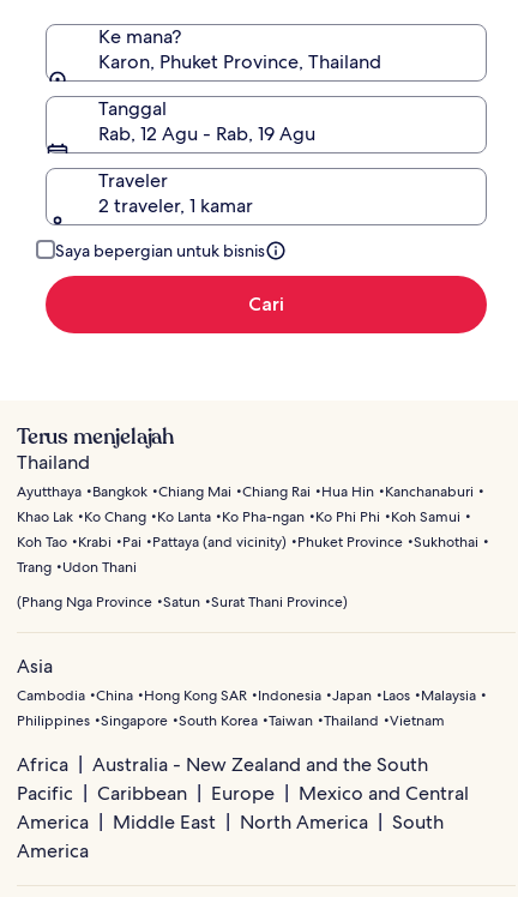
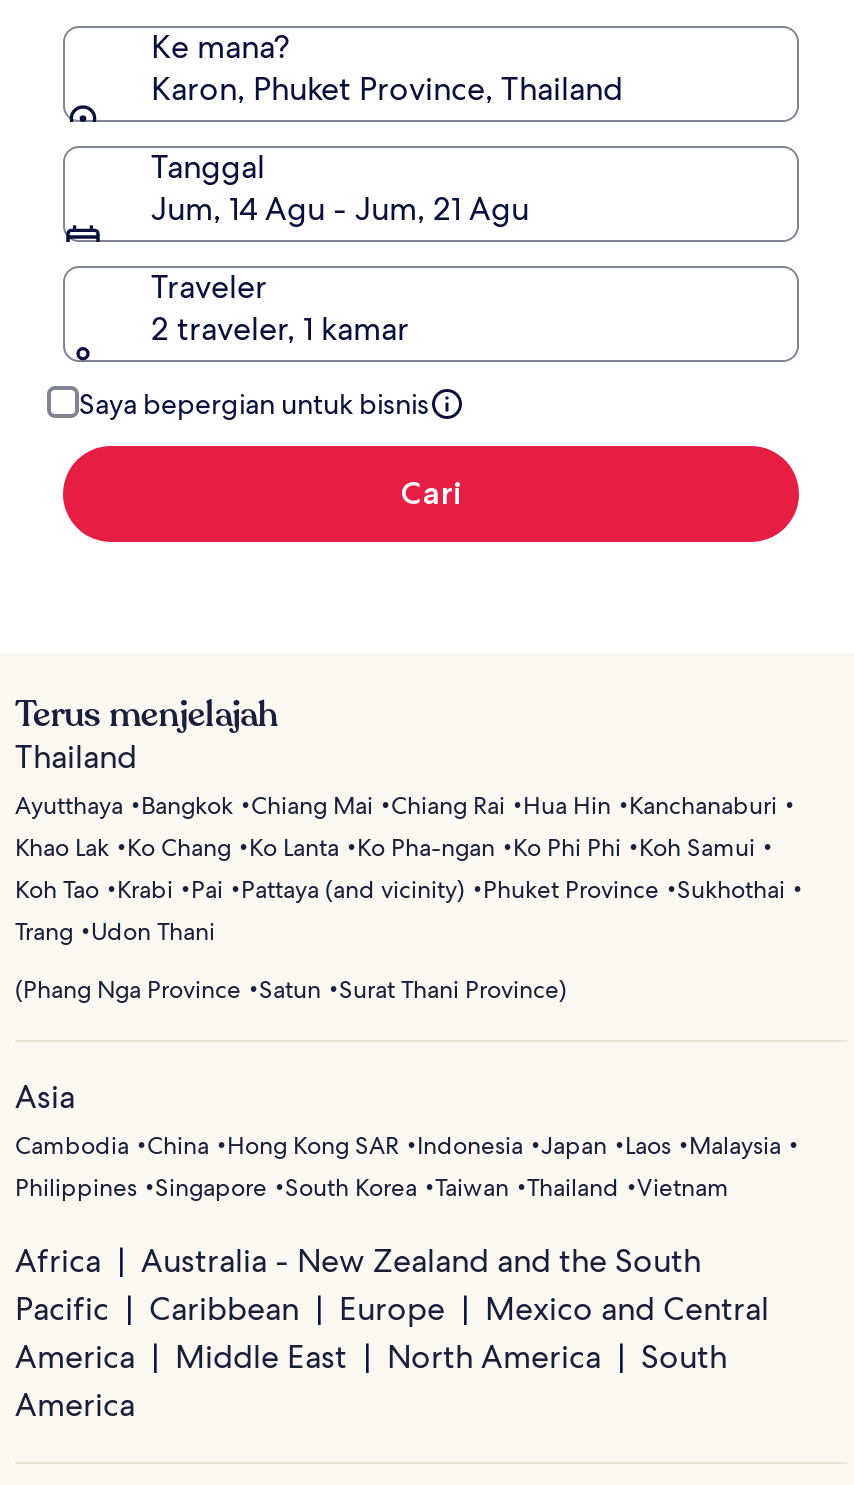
- Rab, 12 Agu - Rab, 19 Agu
+ Jum, 14 Agu - Jum, 21 Agu
